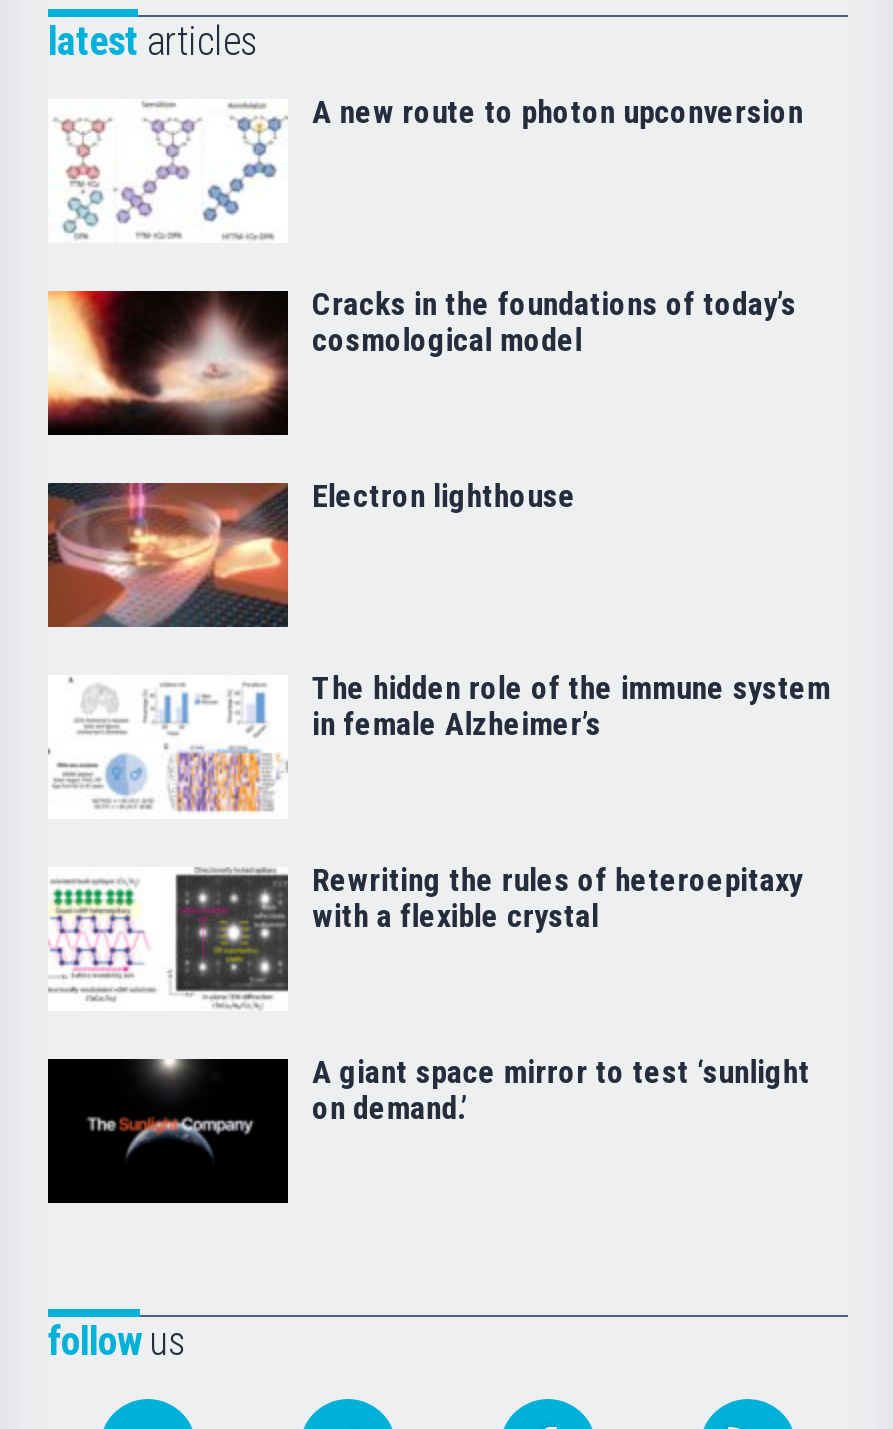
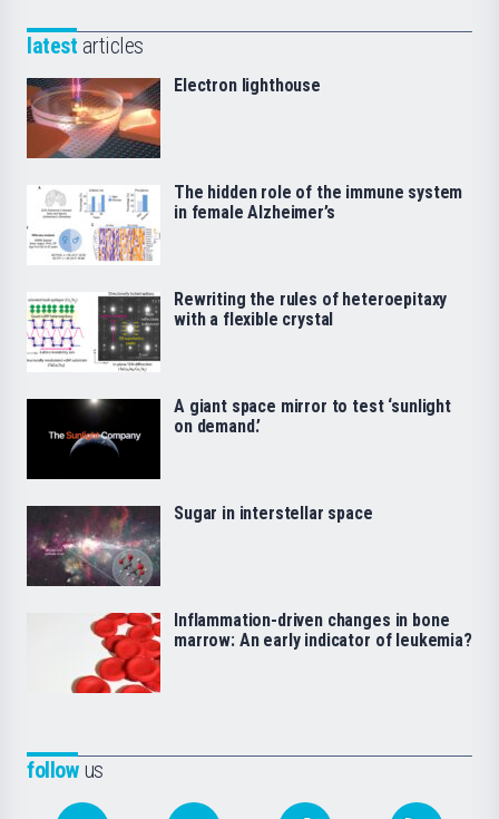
- [image]
- A new route to photon upconversion

- [image]
- Cracks in the foundations of today’s
- cosmological model

moved up: [image] | Electron lighthouse | The hidden role of the immune system | in female Alzheimer’s | Rewriting the rules of heteroepitaxy | with a flexible crystal | A giant space mirror to test ‘sunlight | on demand.’

+ [image]
+ Sugar in interstellar space

+ [image]
+ Inflammation-driven changes in bone
+ marrow: An early indicator of leukemia?
